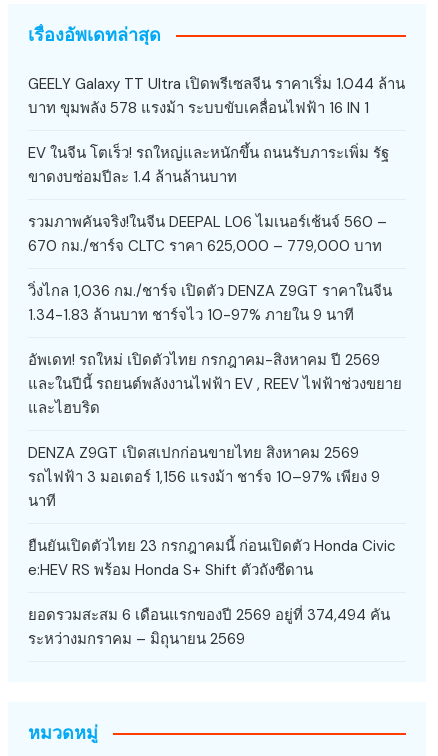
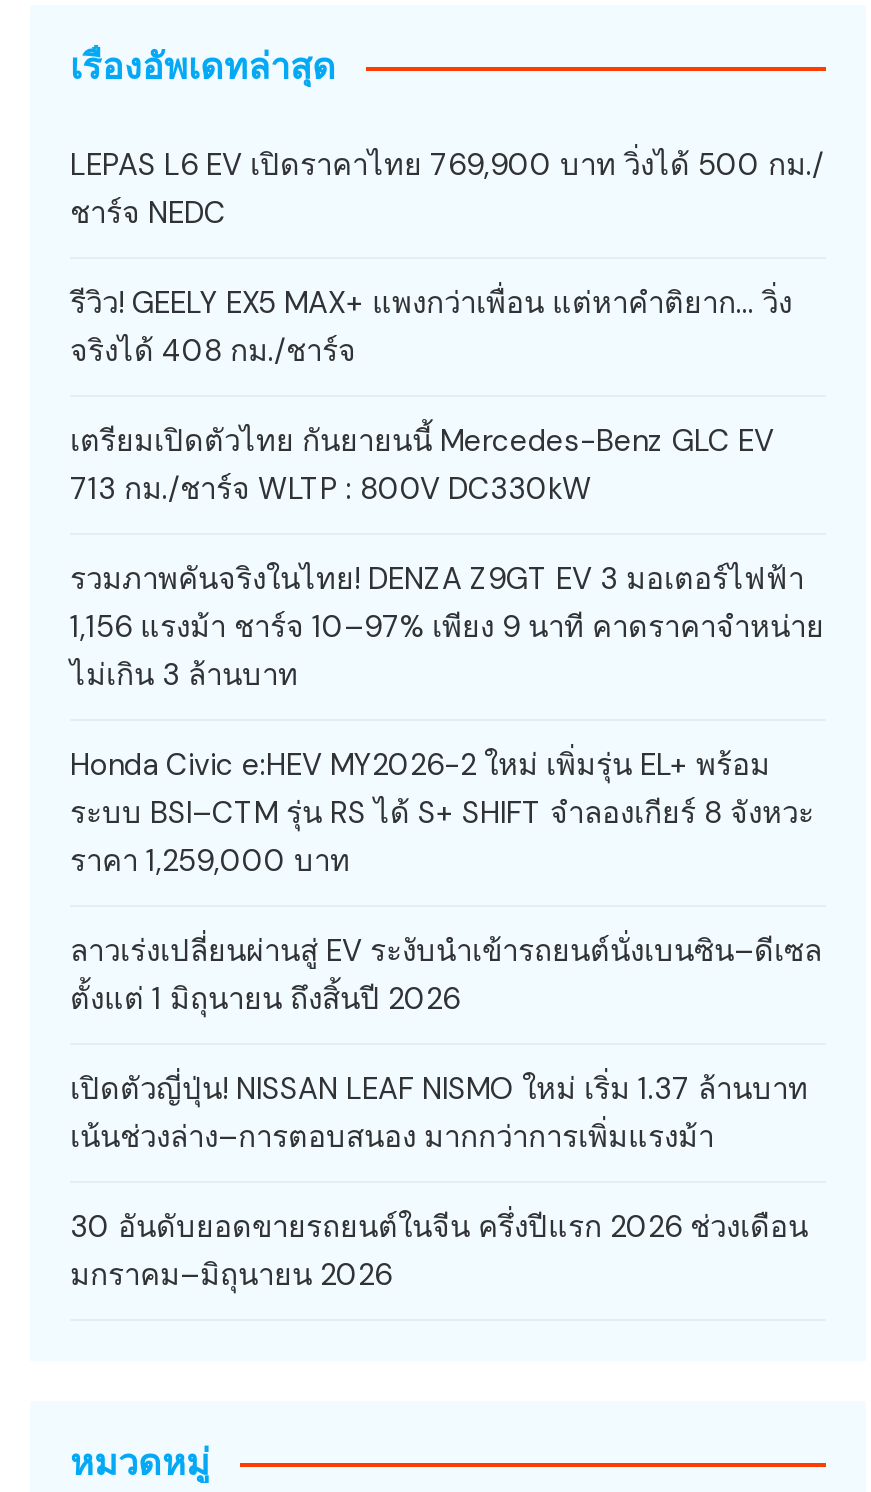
- GEELY Galaxy TT Ultra เปิดพรีเซลจีน ราคาเริ่ม 1.044 ล้าน
- บาท ขุมพลัง 578 แรงม้า ระบบขับเคลื่อนไฟฟ้า 16 IN 1
+ LEPAS L6 EV เปิดราคาไทย 769,900 บาท วิ่งได้ 500 กม./
+ ชาร์จ NEDC

- EV ในจีน โตเร็ว! รถใหญ่และหนักขึ้น ถนนรับภาระเพิ่ม รัฐ
- ขาดงบซ่อมปีละ 1.4 ล้านล้านบาท
+ รีวิว! GEELY EX5 MAX+ แพงกว่าเพื่อน แต่หาคำติยาก… วิ่ง
+ จริงได้ 408 กม./ชาร์จ

- รวมภาพคันจริง!ในจีน DEEPAL L06 ไมเนอร์เช้นจ์ 560 –
- 670 กม./ชาร์จ CLTC ราคา 625,000 – 779,000 บาท
+ เตรียมเปิดตัวไทย กันยายนนี้ Mercedes-Benz GLC EV
+ 713 กม./ชาร์จ WLTP : 800V DC330kW

- วิ่งไกล 1,036 กม./ชาร์จ เปิดตัว DENZA Z9GT ราคาในจีน
- 1.34-1.83 ล้านบาท ชาร์จไว 10-97% ภายใน 9 นาที
+ รวมภาพคันจริงในไทย! DENZA Z9GT EV 3 มอเตอร์ไฟฟ้า
+ 1,156 แรงม้า ชาร์จ 10–97% เพียง 9 นาที คาดราคาจำหน่าย
+ ไม่เกิน 3 ล้านบาท

- อัพเดท! รถใหม่ เปิดตัวไทย กรกฎาคม-สิงหาคม ปี 2569
- และในปีนี้ รถยนต์พลังงานไฟฟ้า EV , REEV ไฟฟ้าช่วงขยาย
- และไฮบริด
+ Honda Civic e:HEV MY2026-2 ใหม่ เพิ่มรุ่น EL+ พร้อม
+ ระบบ BSI–CTM รุ่น RS ได้ S+ SHIFT จำลองเกียร์ 8 จังหวะ
+ ราคา 1,259,000 บาท

- DENZA Z9GT เปิดสเปกก่อนขายไทย สิงหาคม 2569
- รถไฟฟ้า 3 มอเตอร์ 1,156 แรงม้า ชาร์จ 10–97% เพียง 9
- นาที
+ ลาวเร่งเปลี่ยนผ่านสู่ EV ระงับนำเข้ารถยนต์นั่งเบนซิน–ดีเซล
+ ตั้งแต่ 1 มิถุนายน ถึงสิ้นปี 2026

- ยืนยันเปิดตัวไทย 23 กรกฎาคมนี้ ก่อนเปิดตัว Honda Civic
- e:HEV RS พร้อม Honda S+ Shift ตัวถังซีดาน
+ เปิดตัวญี่ปุ่น! NISSAN LEAF NISMO ใหม่ เริ่ม 1.37 ล้านบาท
+ เน้นช่วงล่าง–การตอบสนอง มากกว่าการเพิ่มแรงม้า

- ยอดรวมสะสม 6 เดือนแรกของปี 2569 อยู่ที่ 374,494 คัน
- ระหว่างมกราคม – มิถุนายน 2569
+ 30 อันดับยอดขายรถยนต์ในจีน ครึ่งปีแรก 2026 ช่วงเดือน
+ มกราคม–มิถุนายน 2026
